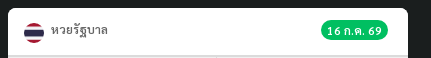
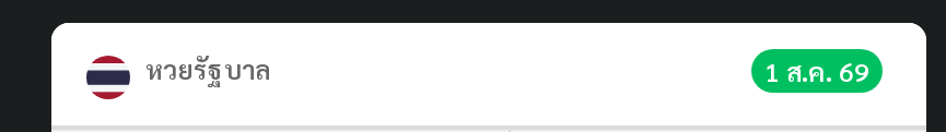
- 16 ก.ค. 69
+ 1 ส.ค. 69
